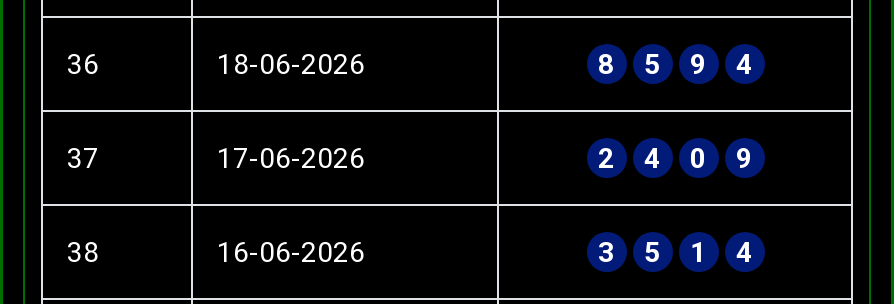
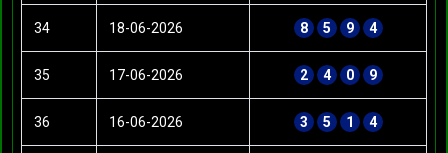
- 36
+ 34

- 37
+ 35

- 38
+ 36
